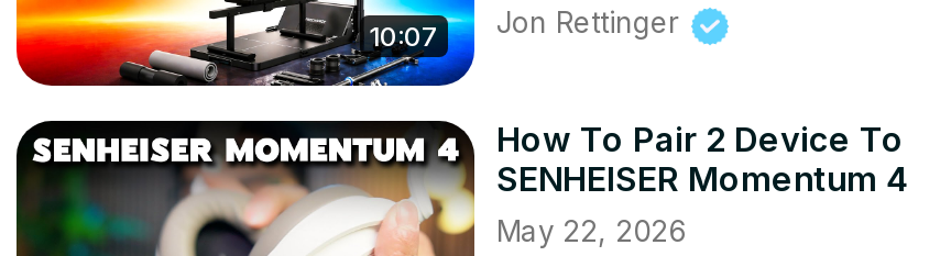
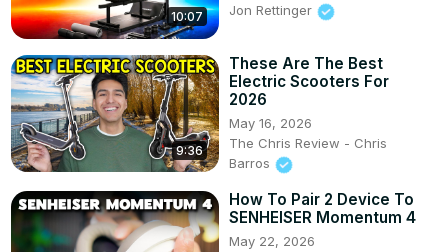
+ [image]
+ 9:36

+ These Are The Best
+ Electric Scooters For
+ 2026
+ May 16, 2026
+ The Chris Review - Chris
+ Barros
